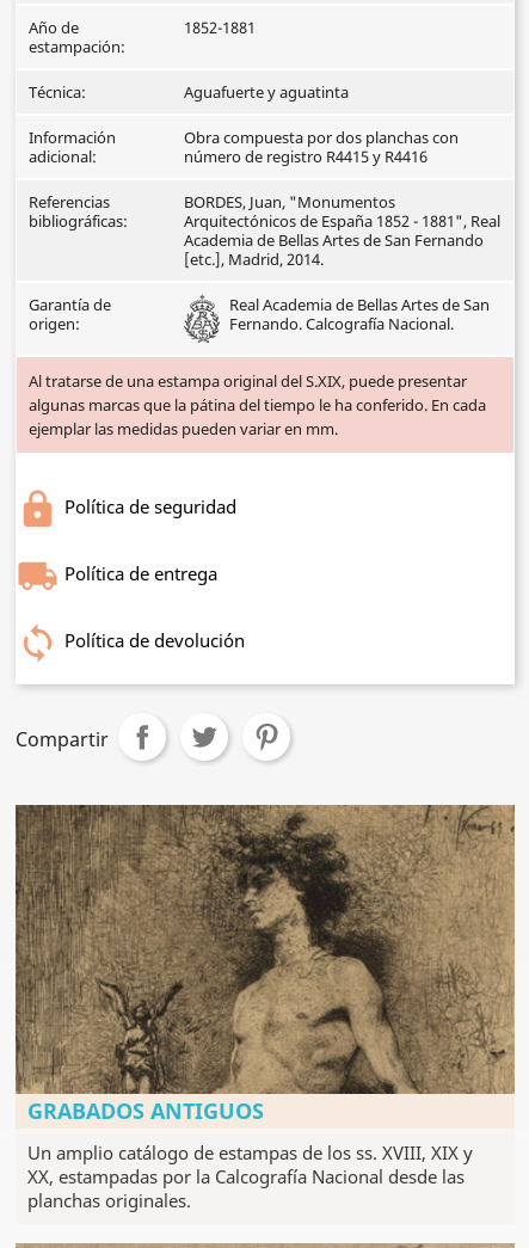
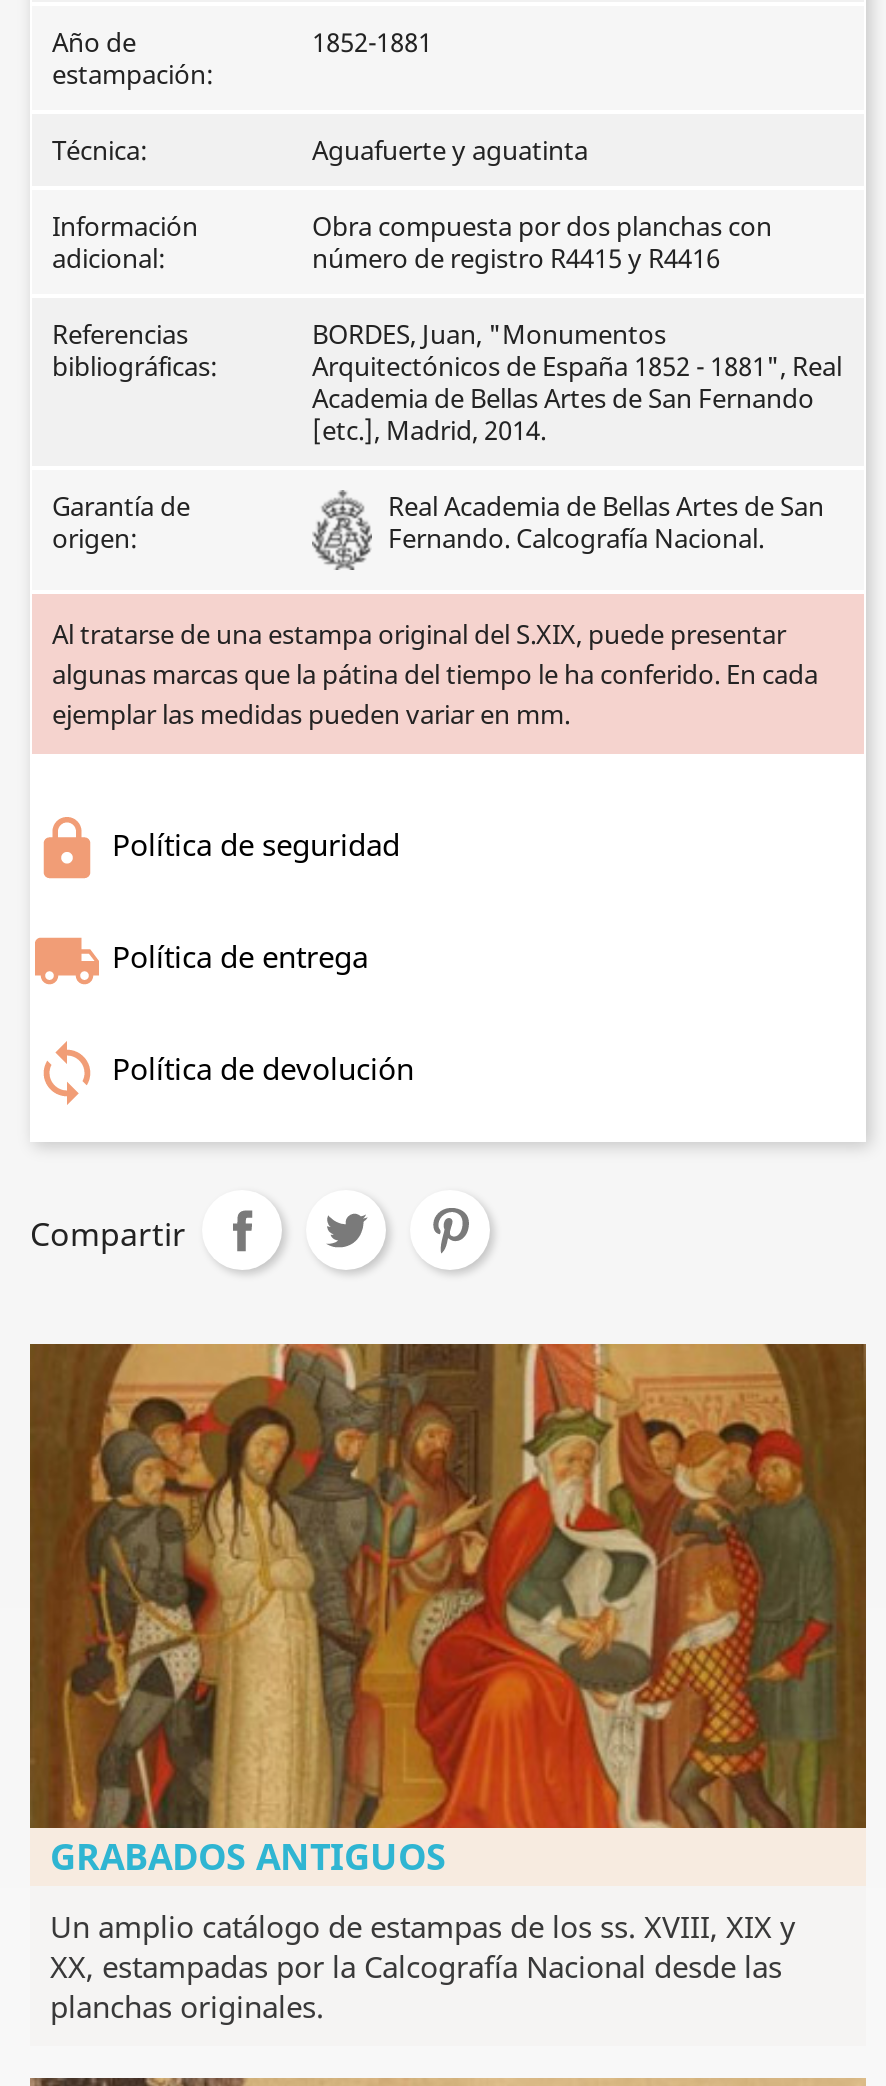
- [image]
+ [image]
